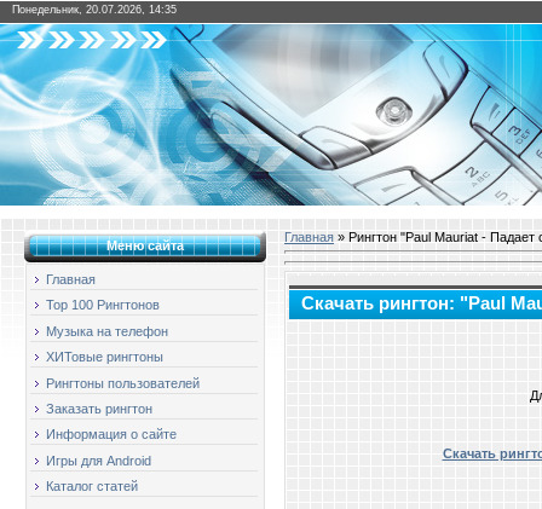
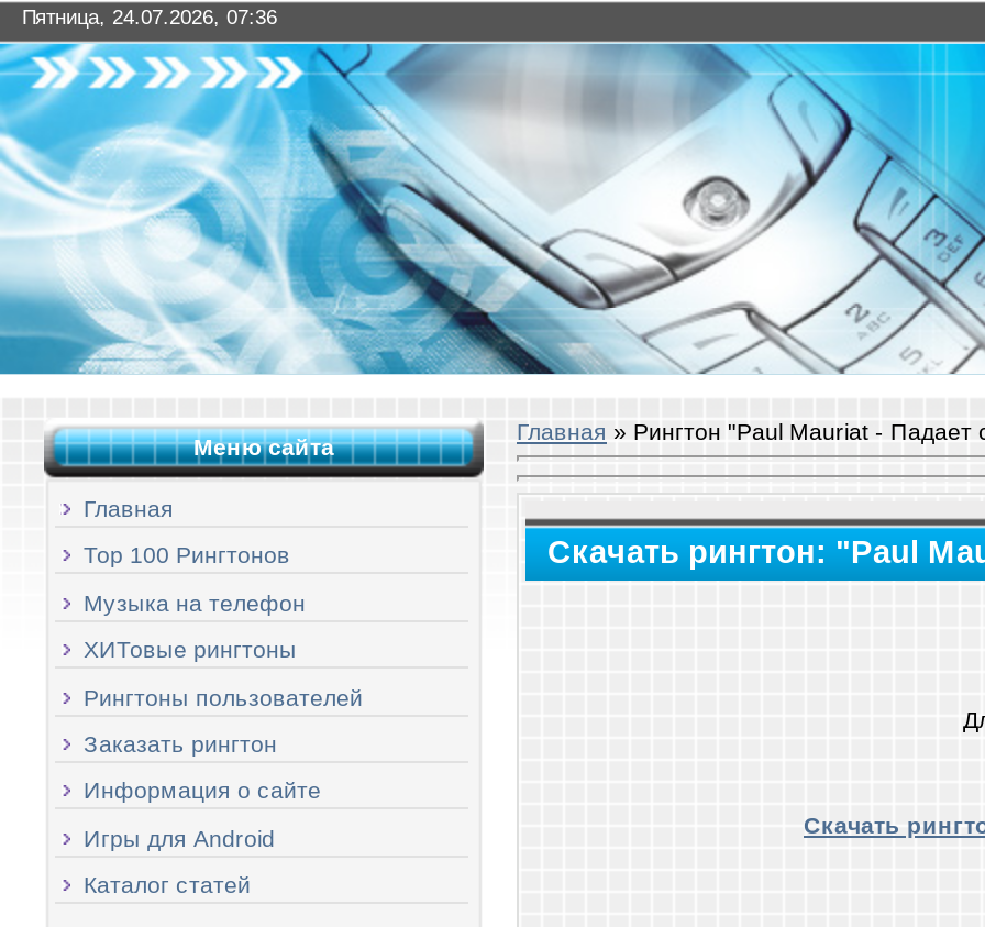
- Понедельник, 20.07.2026, 14:35
+ Пятница, 24.07.2026, 07:36
